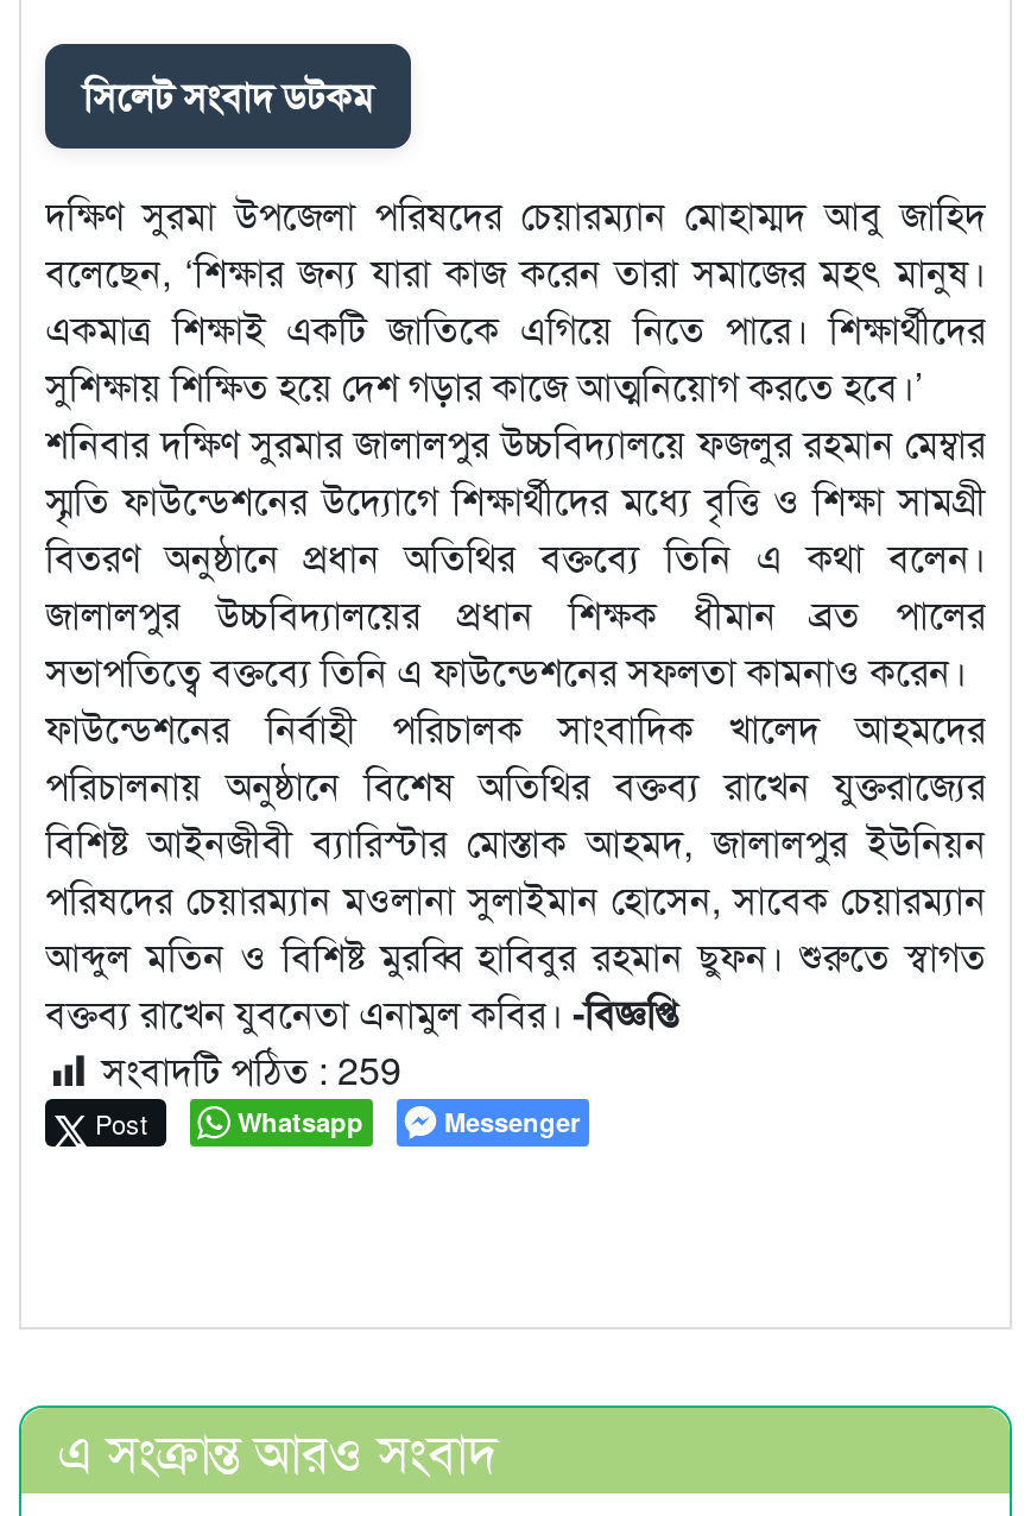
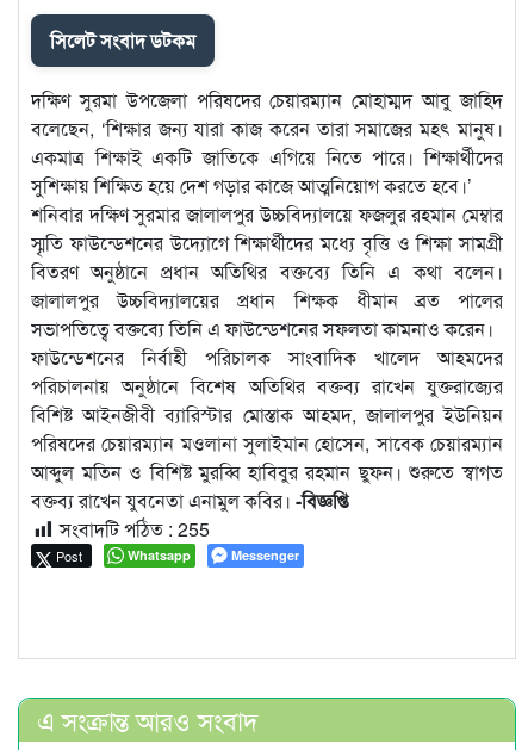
- সংবাদটি পঠিত : 259
+ সংবাদটি পঠিত : 255
